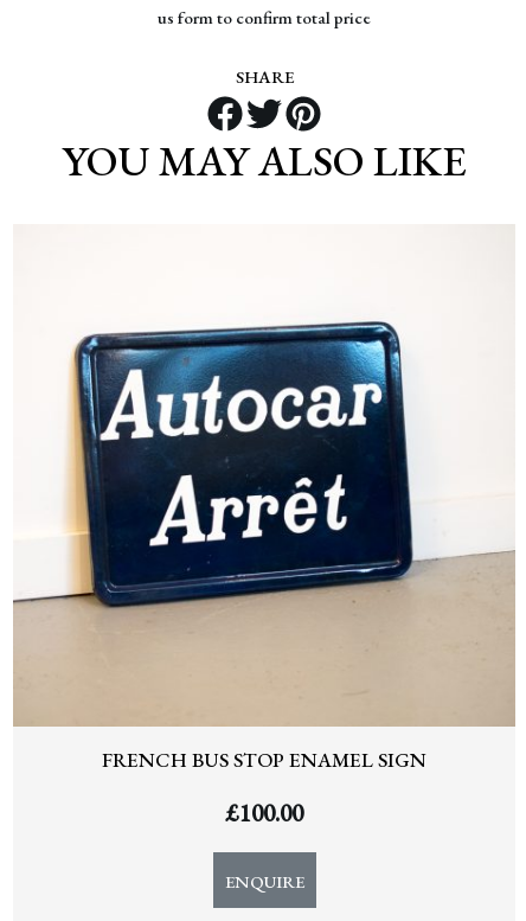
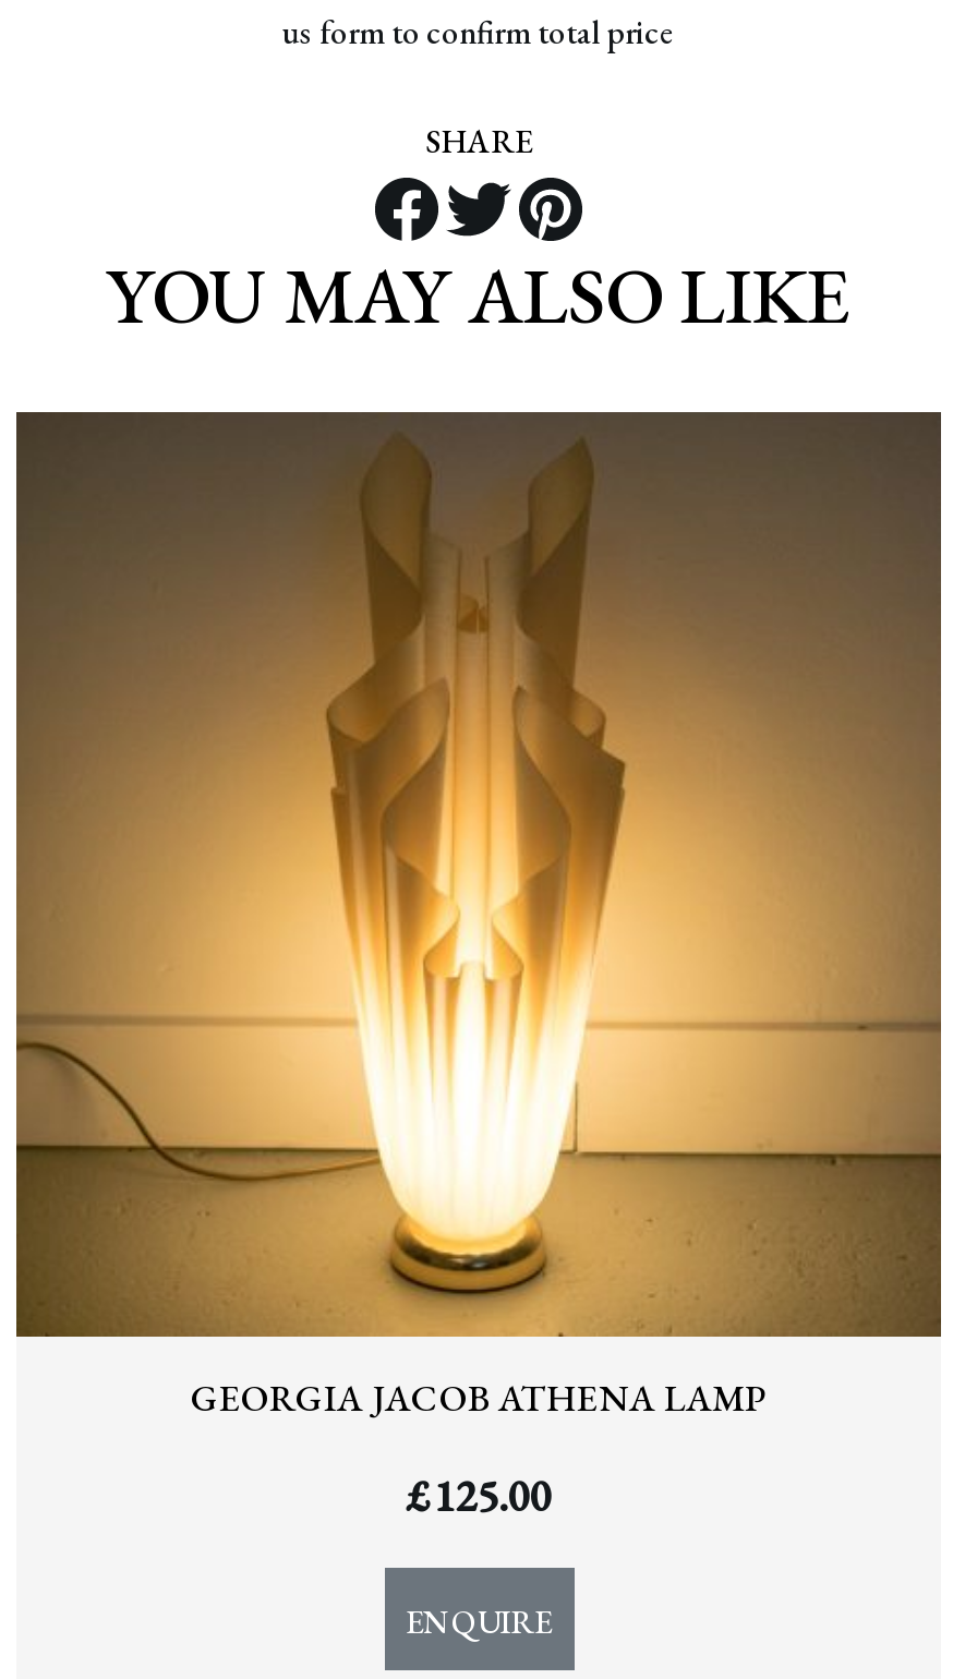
- [image]
- FRENCH BUS STOP ENAMEL SIGN
+ [image]
+ GEORGIA JACOB ATHENA LAMP

- £100.00
+ £125.00
